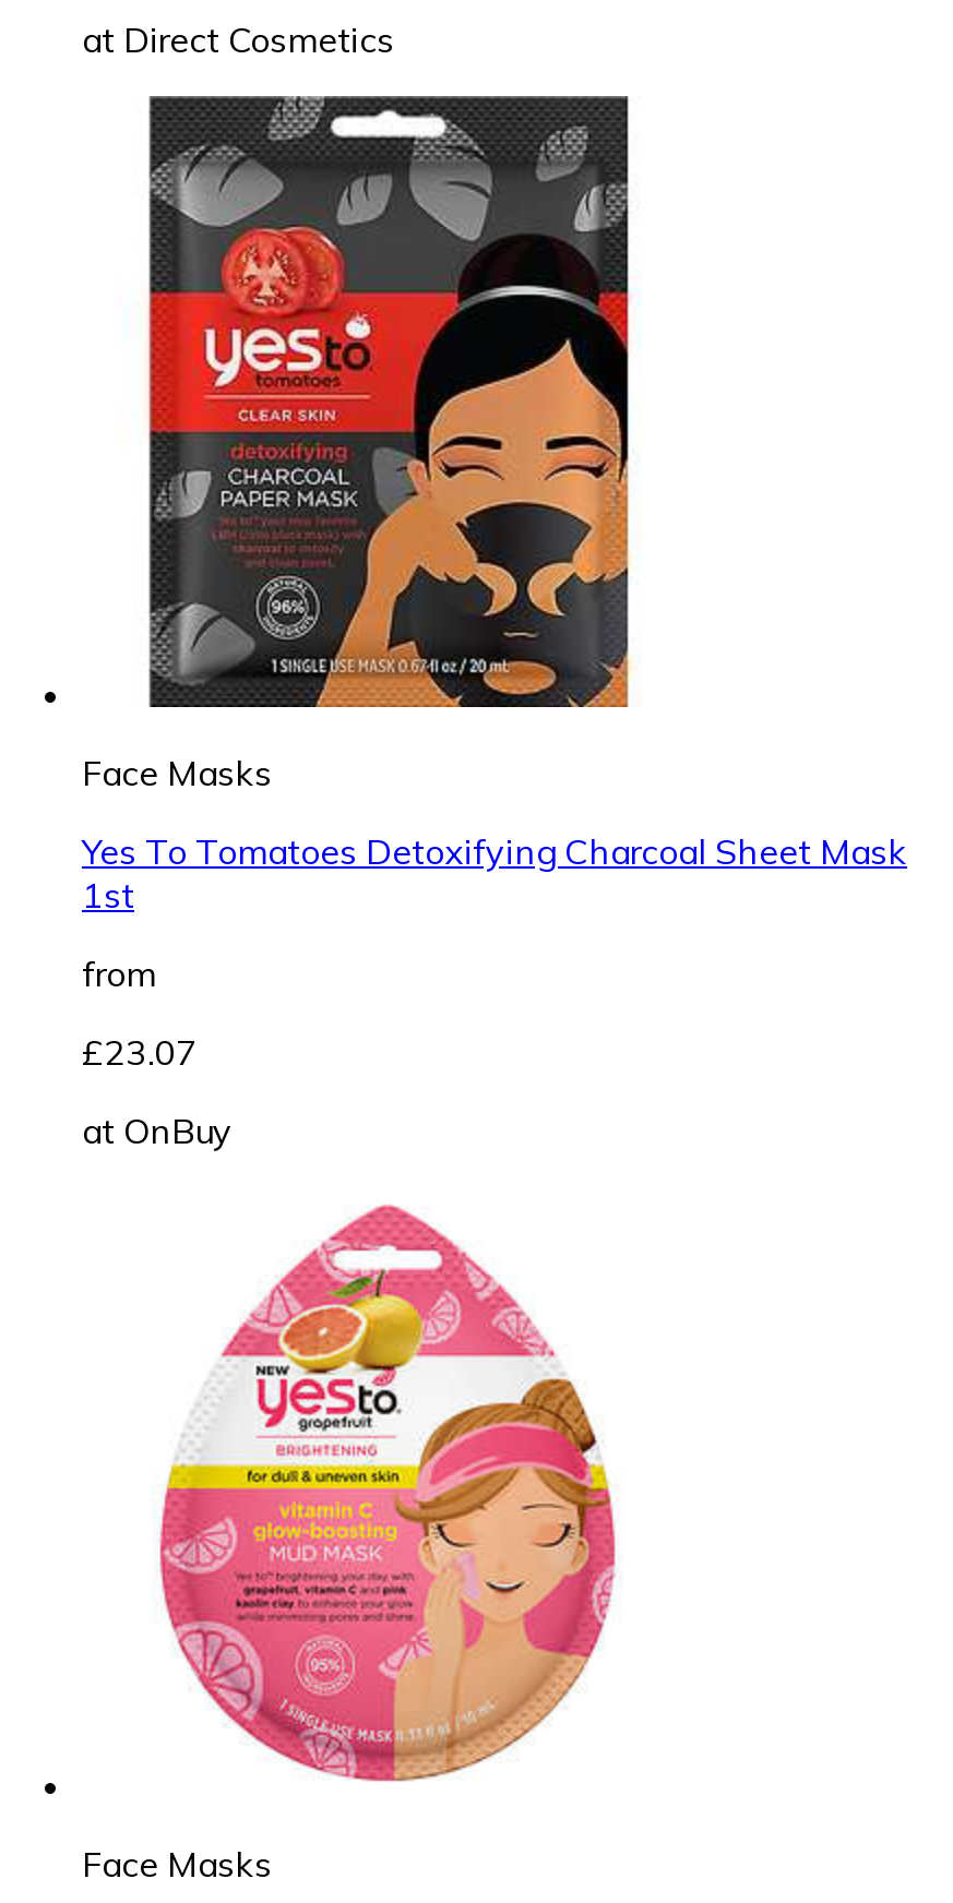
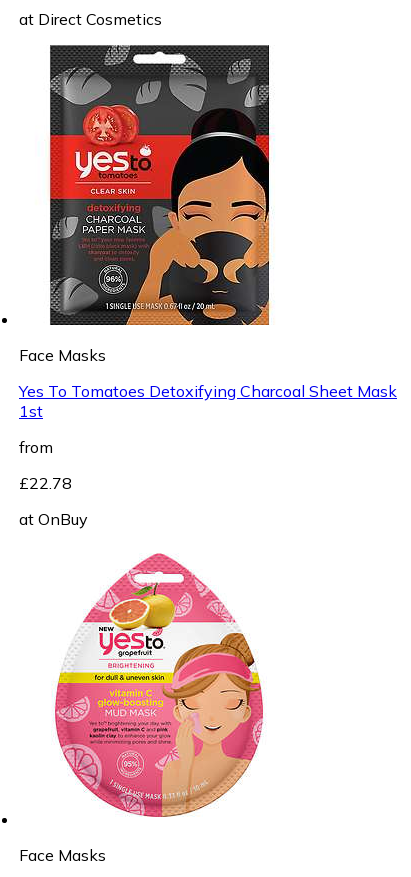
- £23.07
+ £22.78
